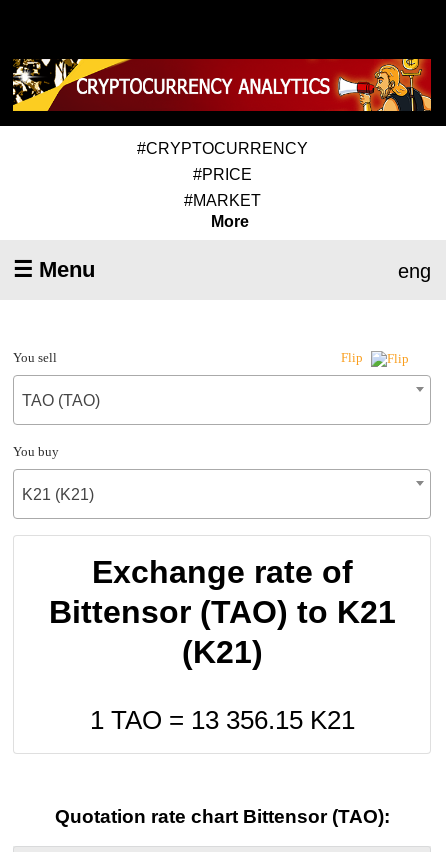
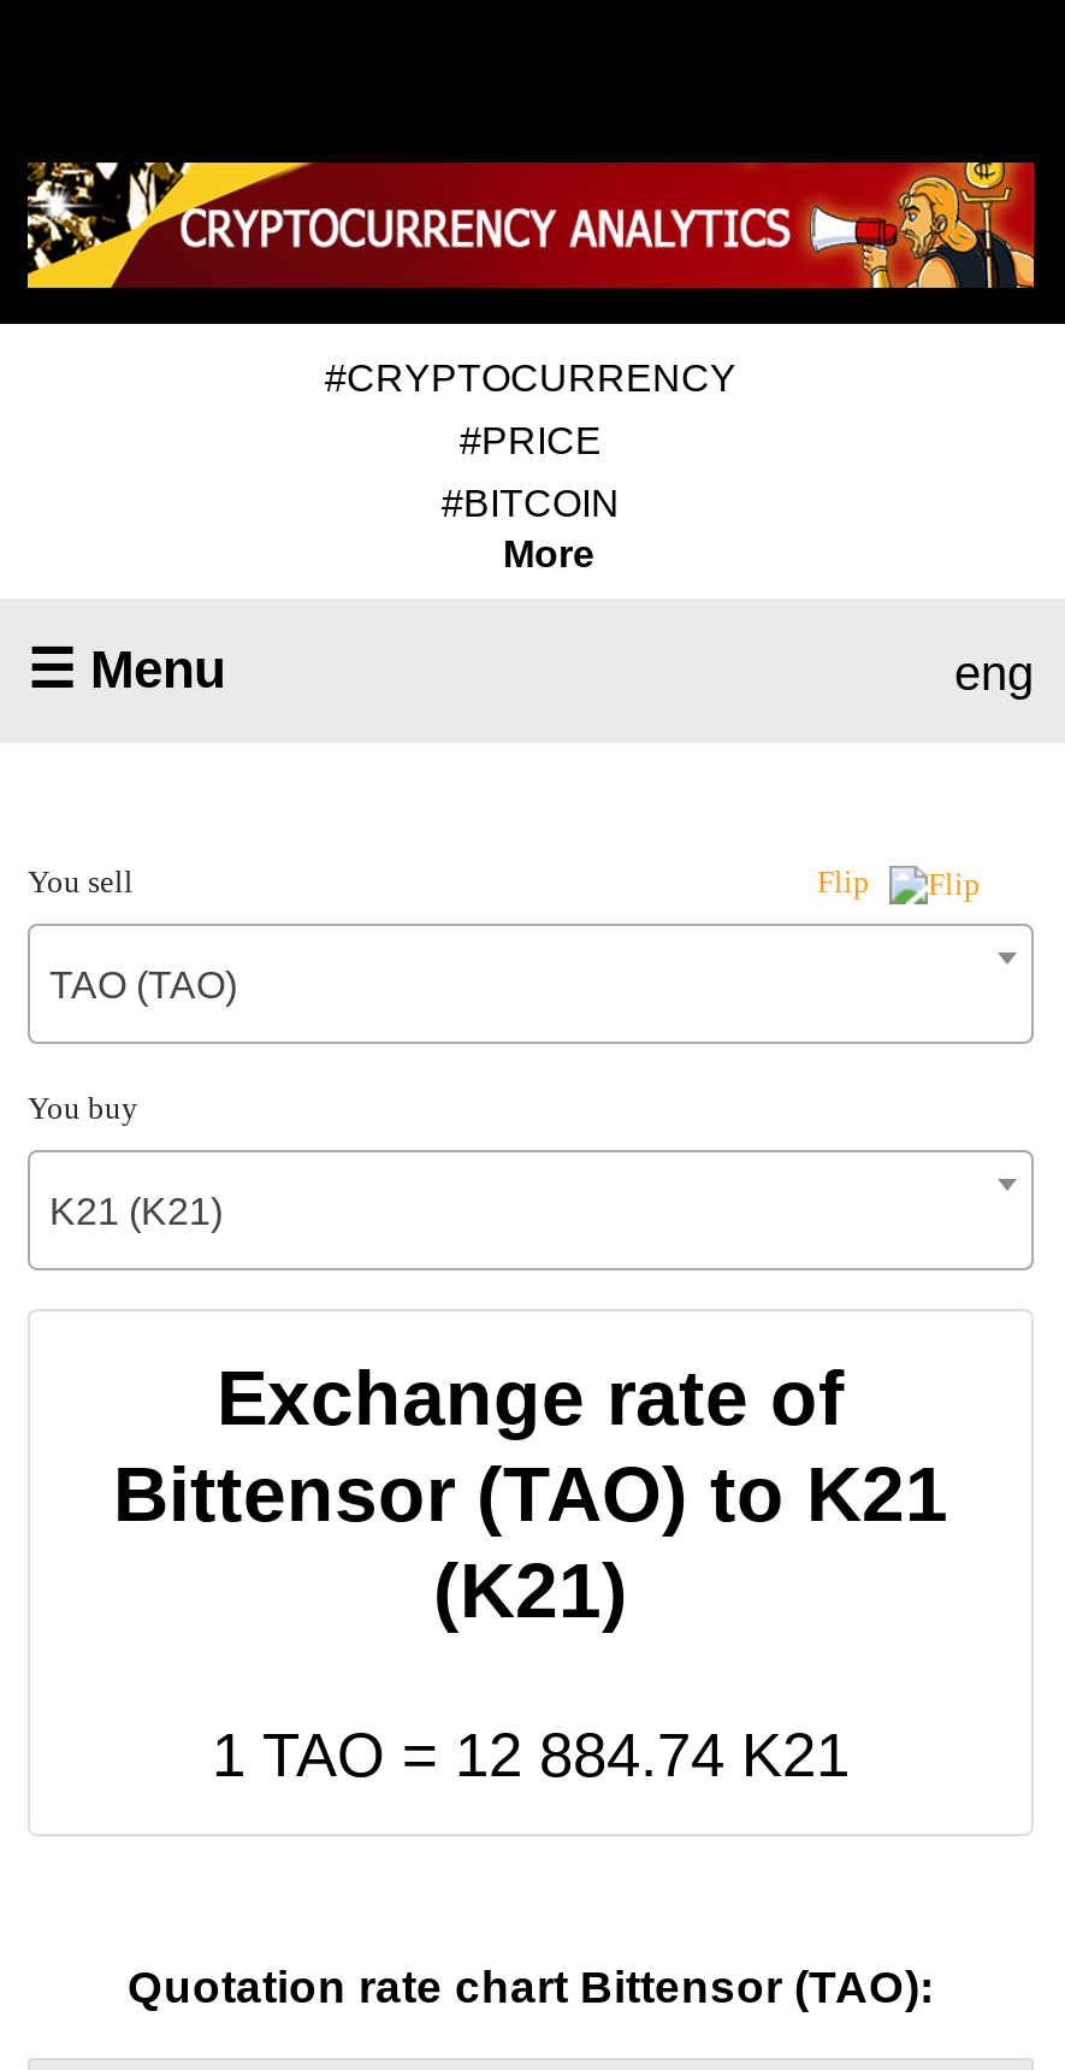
- #MARKET
+ #BITCOIN

- 1 TAO = 13 356.15 K21
+ 1 TAO = 12 884.74 K21
